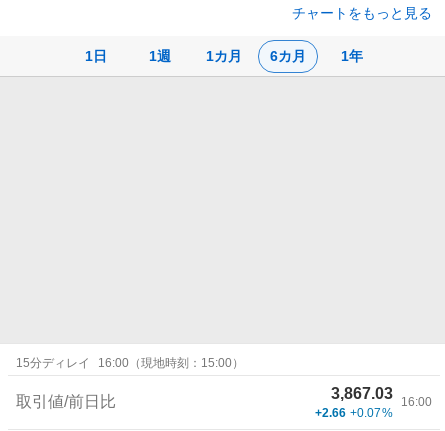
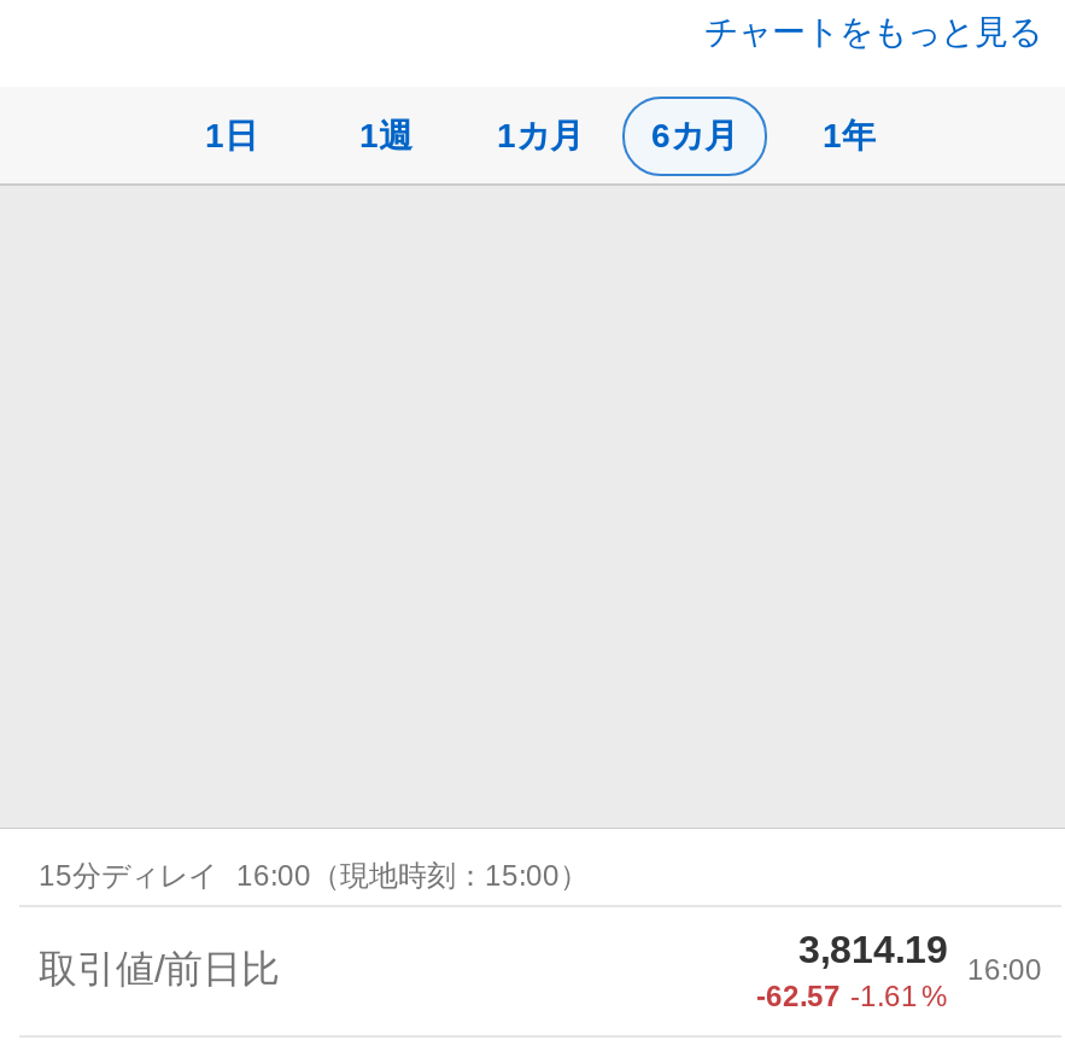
- 3,867.03 16:00
+ 3,814.19 16:00

- +2.66 +0.07 %
+ -62.57 -1.61 %
